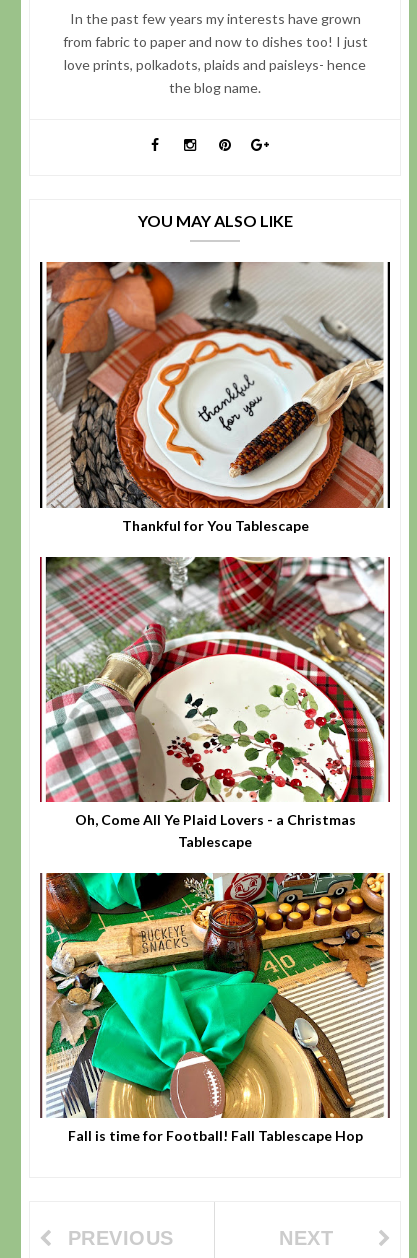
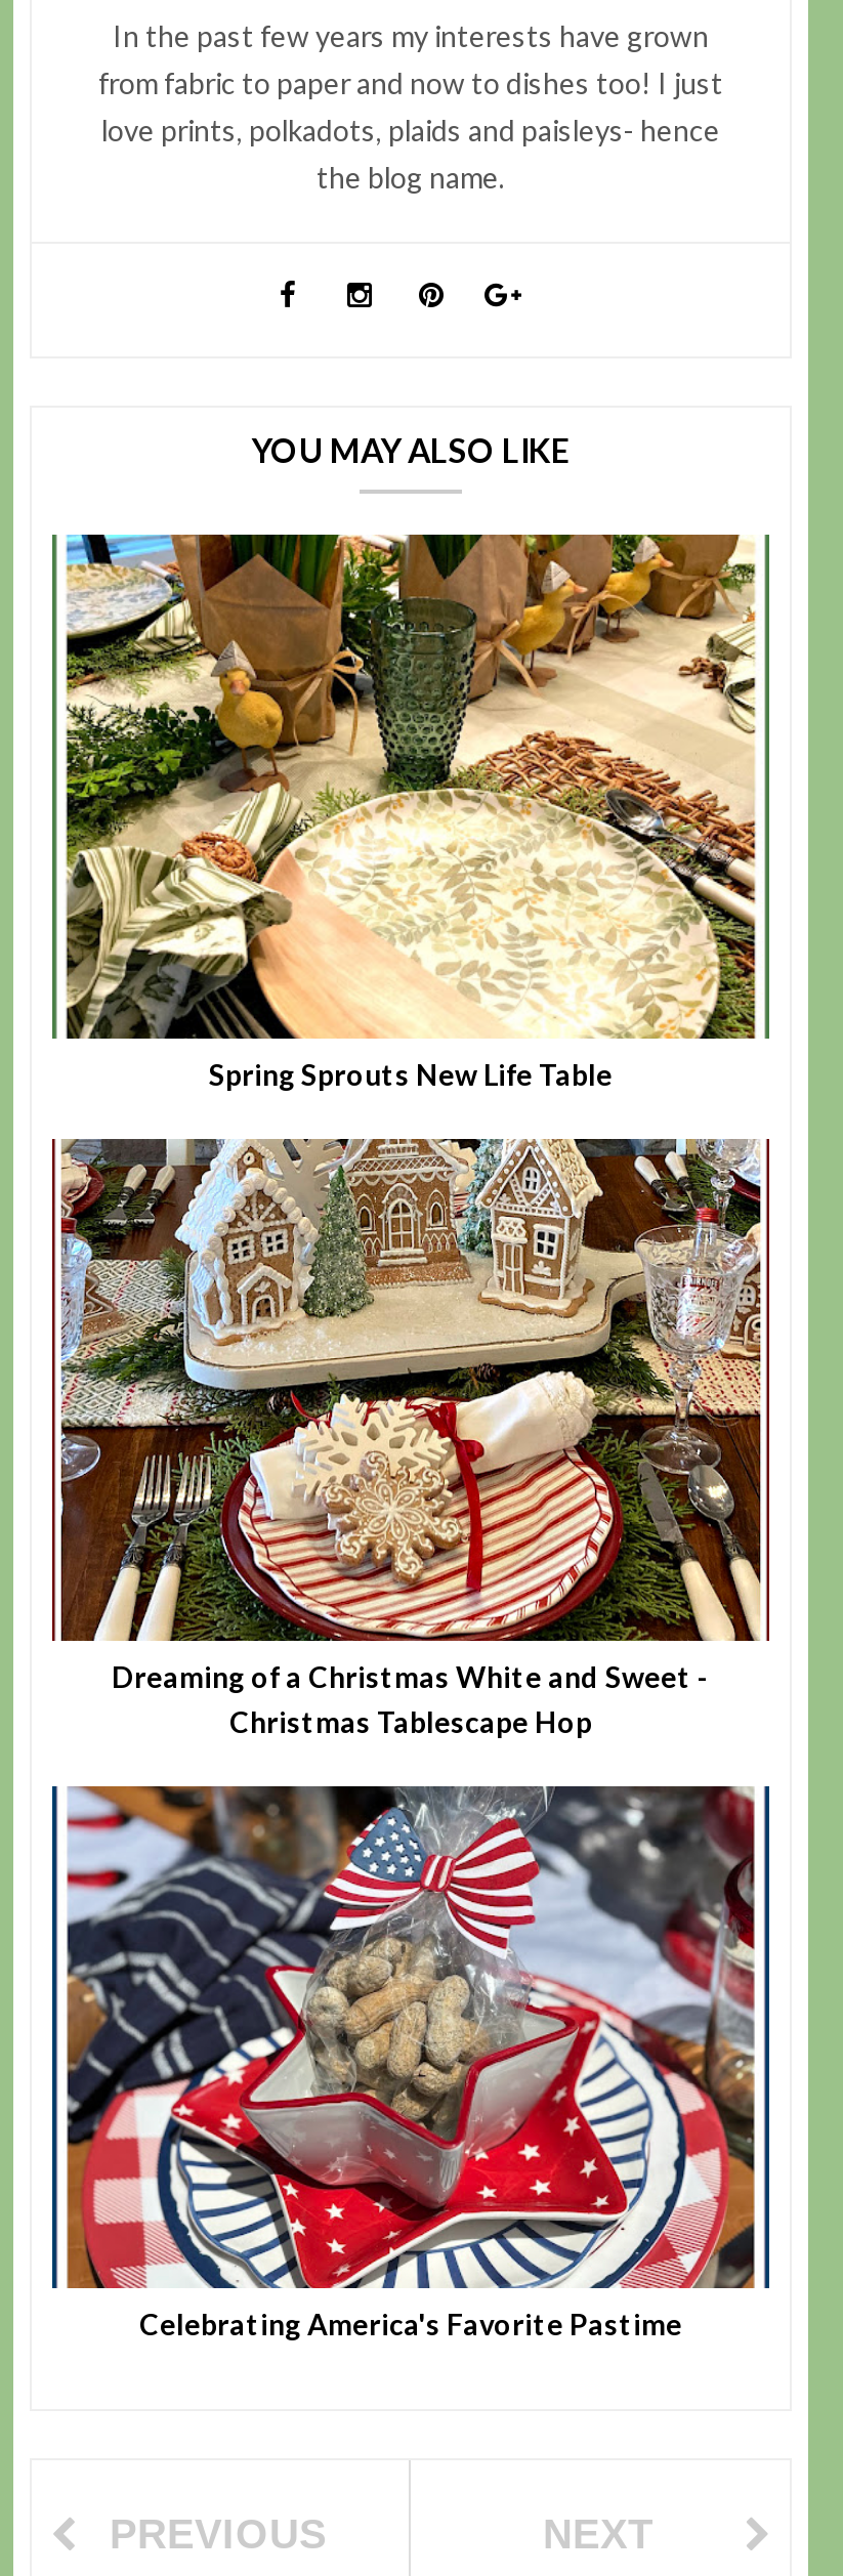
- [image]
- Thankful for You Tablescape
+ [image]
+ Spring Sprouts New Life Table

- [image]
- Oh, Come All Ye Plaid Lovers - a Christmas
- Tablescape
+ [image]
+ Dreaming of a Christmas White and Sweet -
+ Christmas Tablescape Hop

- [image]
- Fall is time for Football! Fall Tablescape Hop
+ [image]
+ Celebrating America's Favorite Pastime
